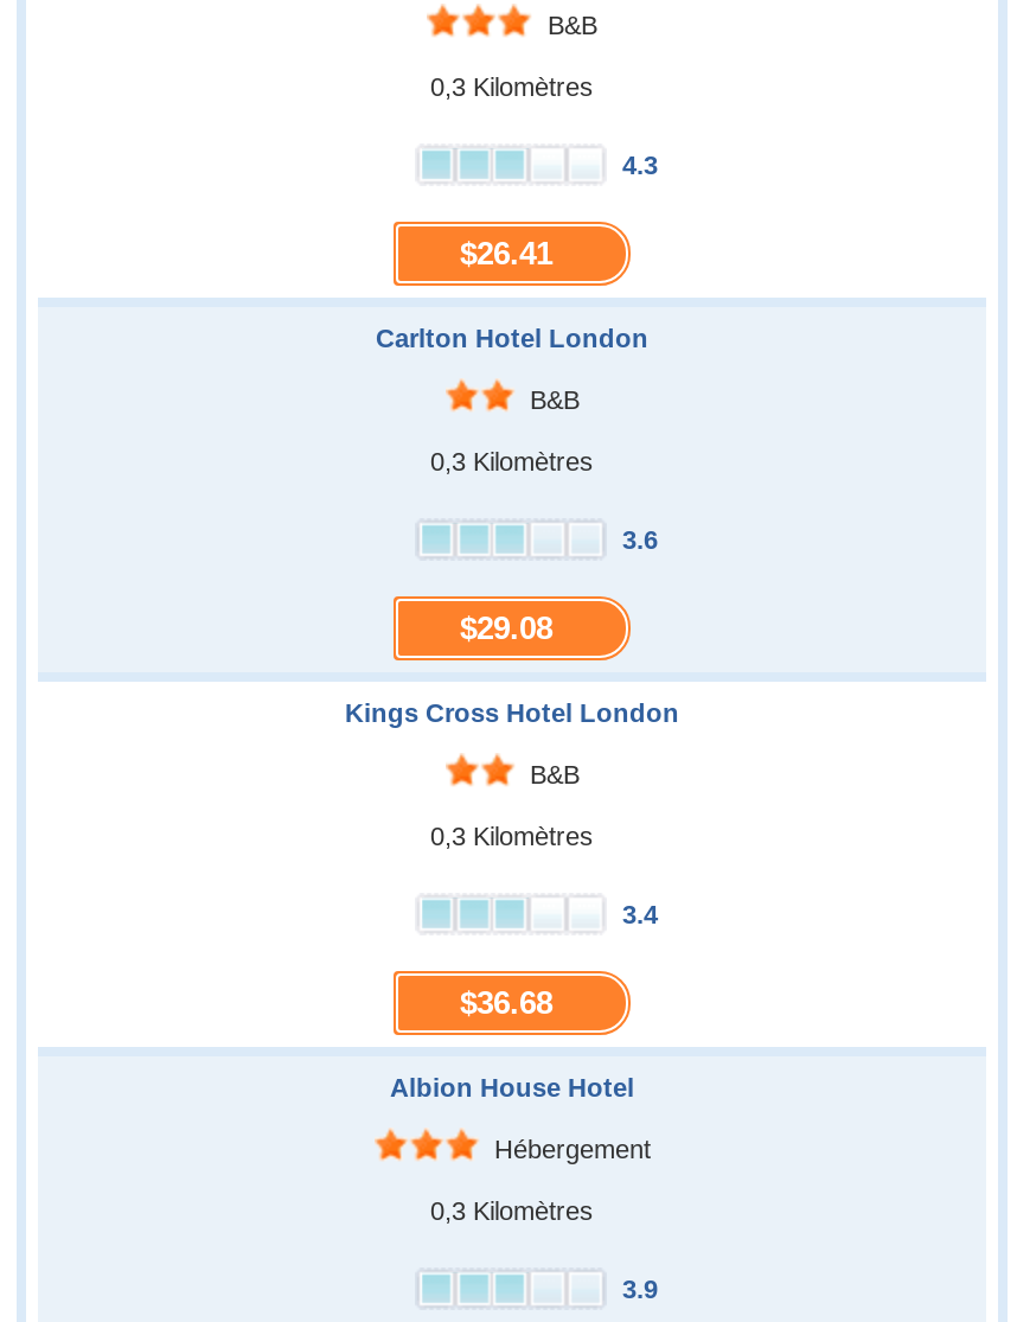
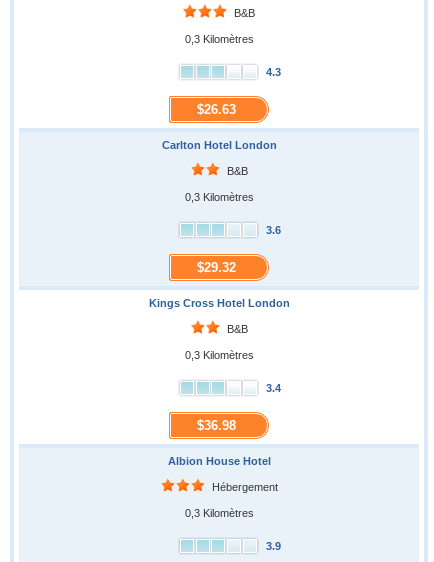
- $26.41
+ $26.63

- $29.08
+ $29.32

- $36.68
+ $36.98
